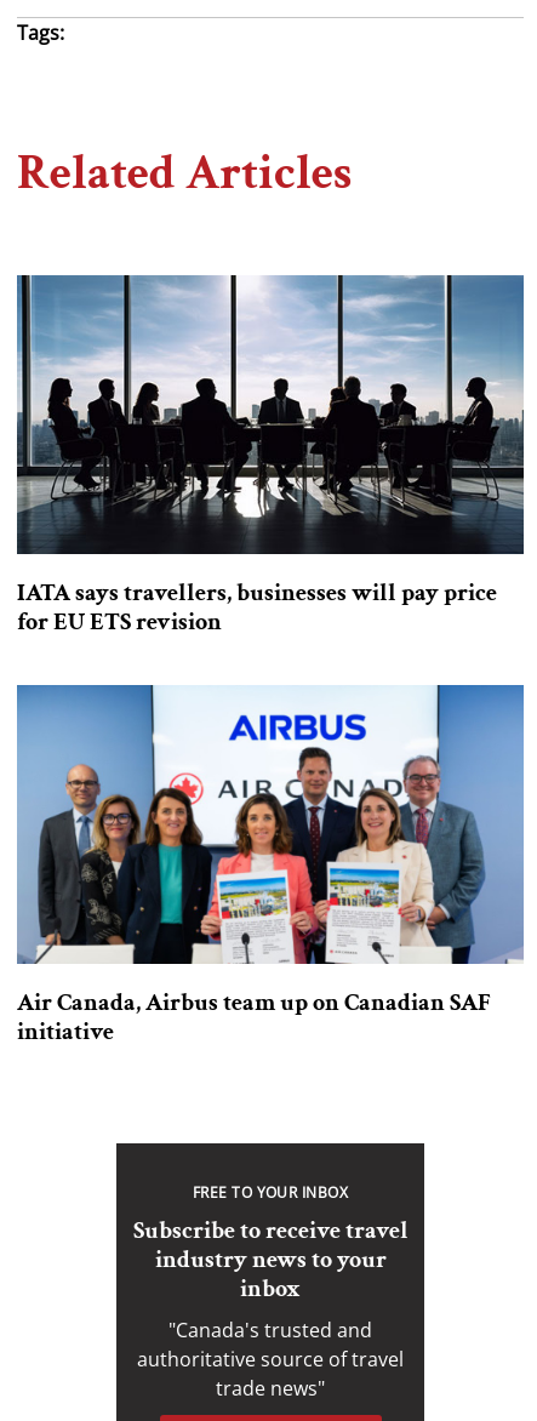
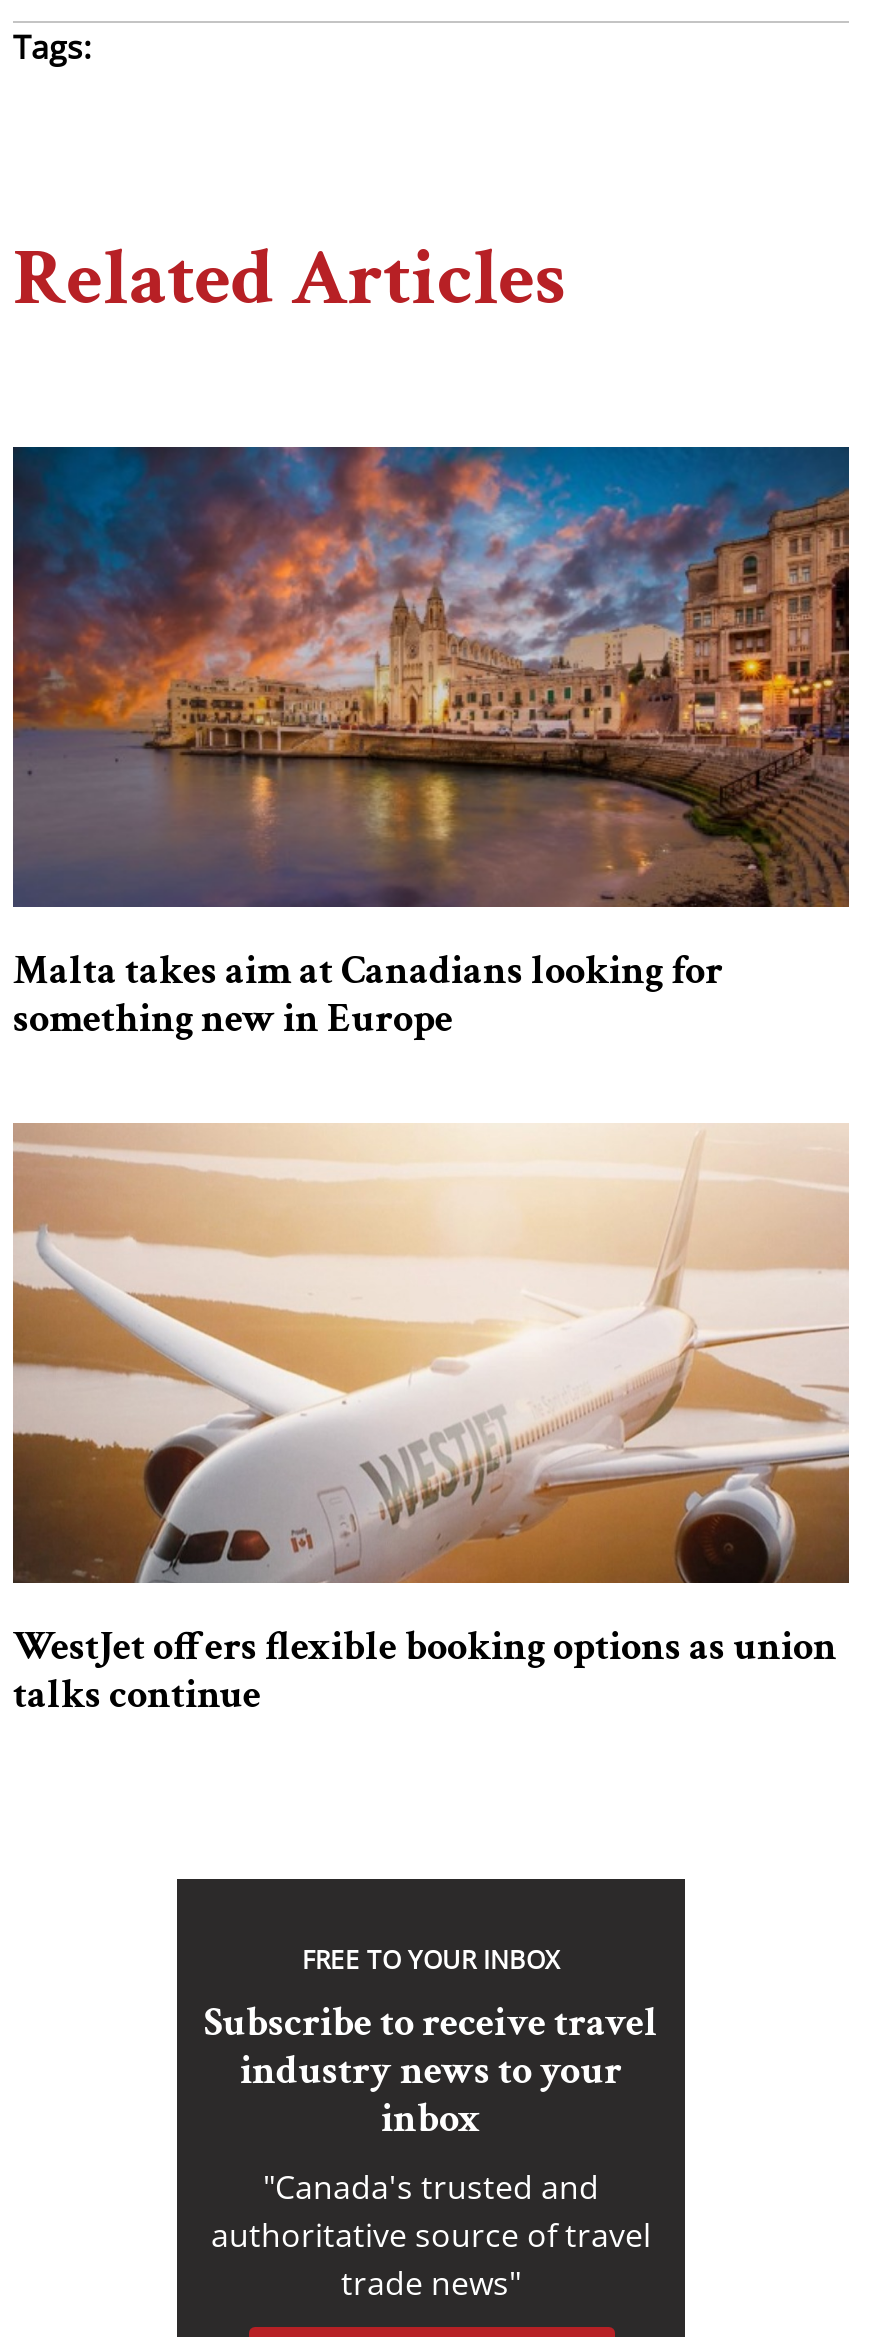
- [image]
- IATA says travellers, businesses will pay price
- for EU ETS revision
+ [image]
+ Malta takes aim at Canadians looking for
+ something new in Europe

- [image]
- Air Canada, Airbus team up on Canadian SAF
- initiative
+ [image]
+ WestJet offers flexible booking options as union
+ talks continue
